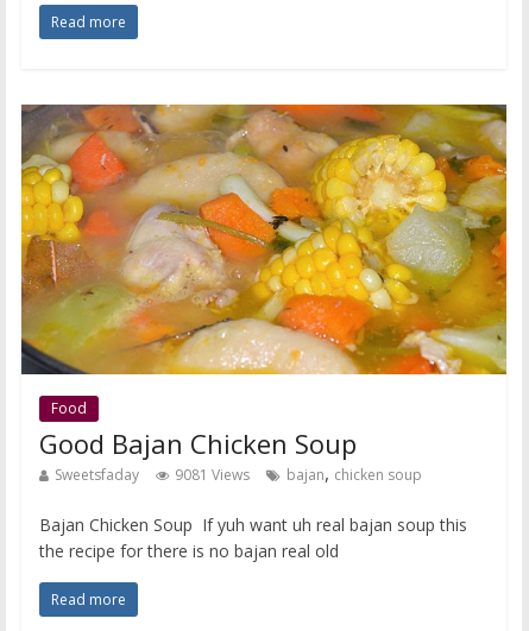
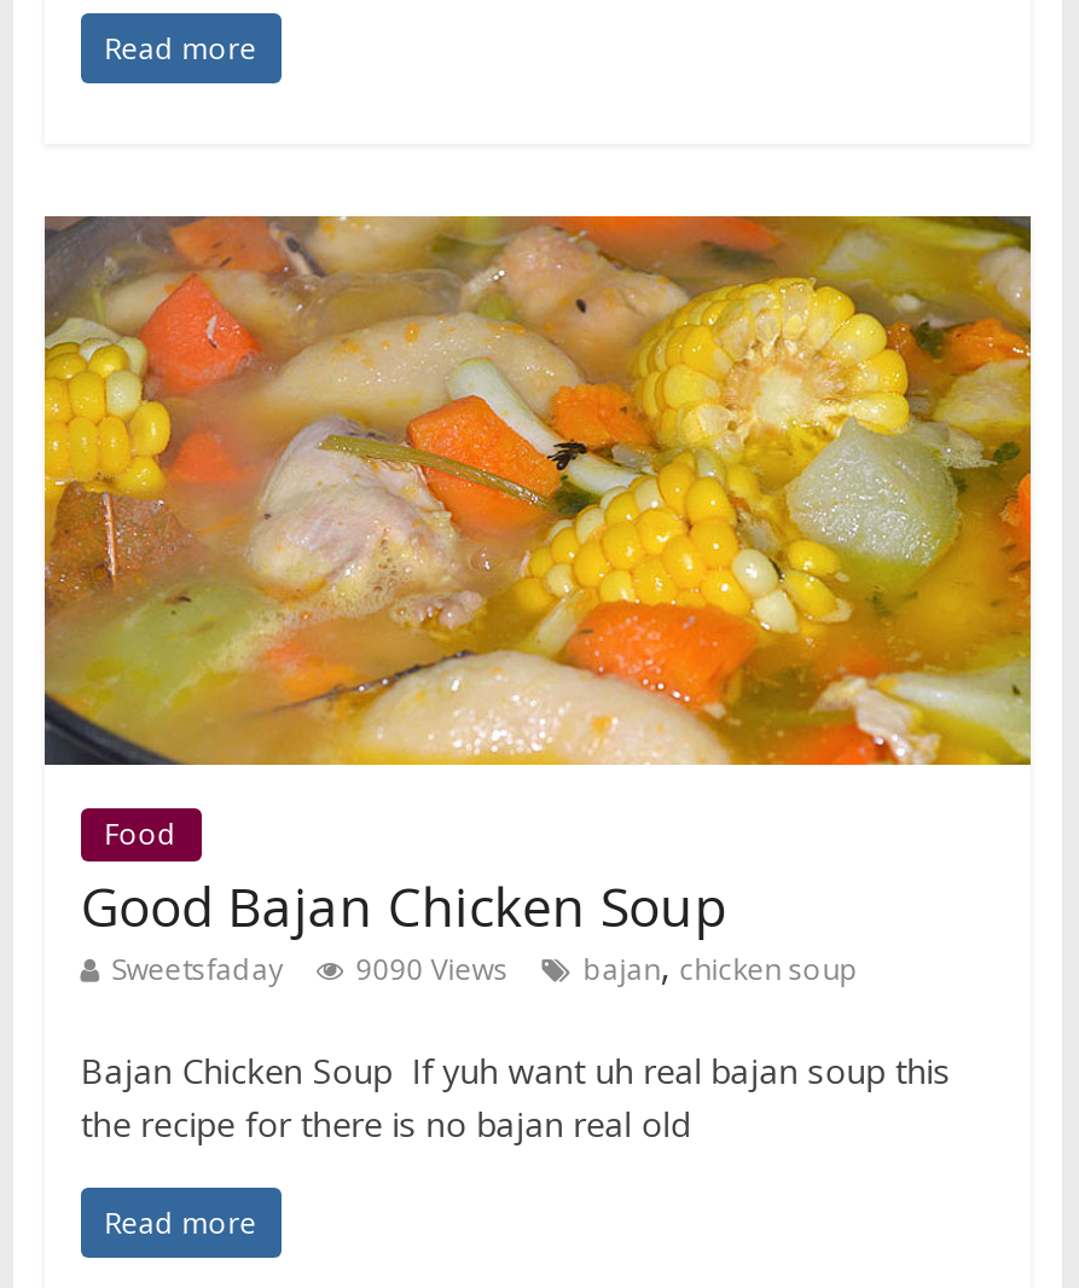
- Sweetsfaday 9081 Views bajan, chicken soup
+ Sweetsfaday 9090 Views bajan, chicken soup
